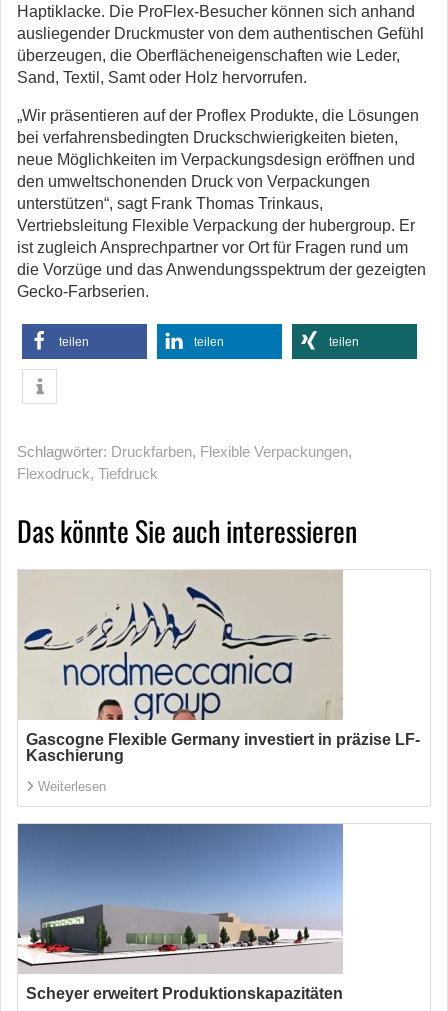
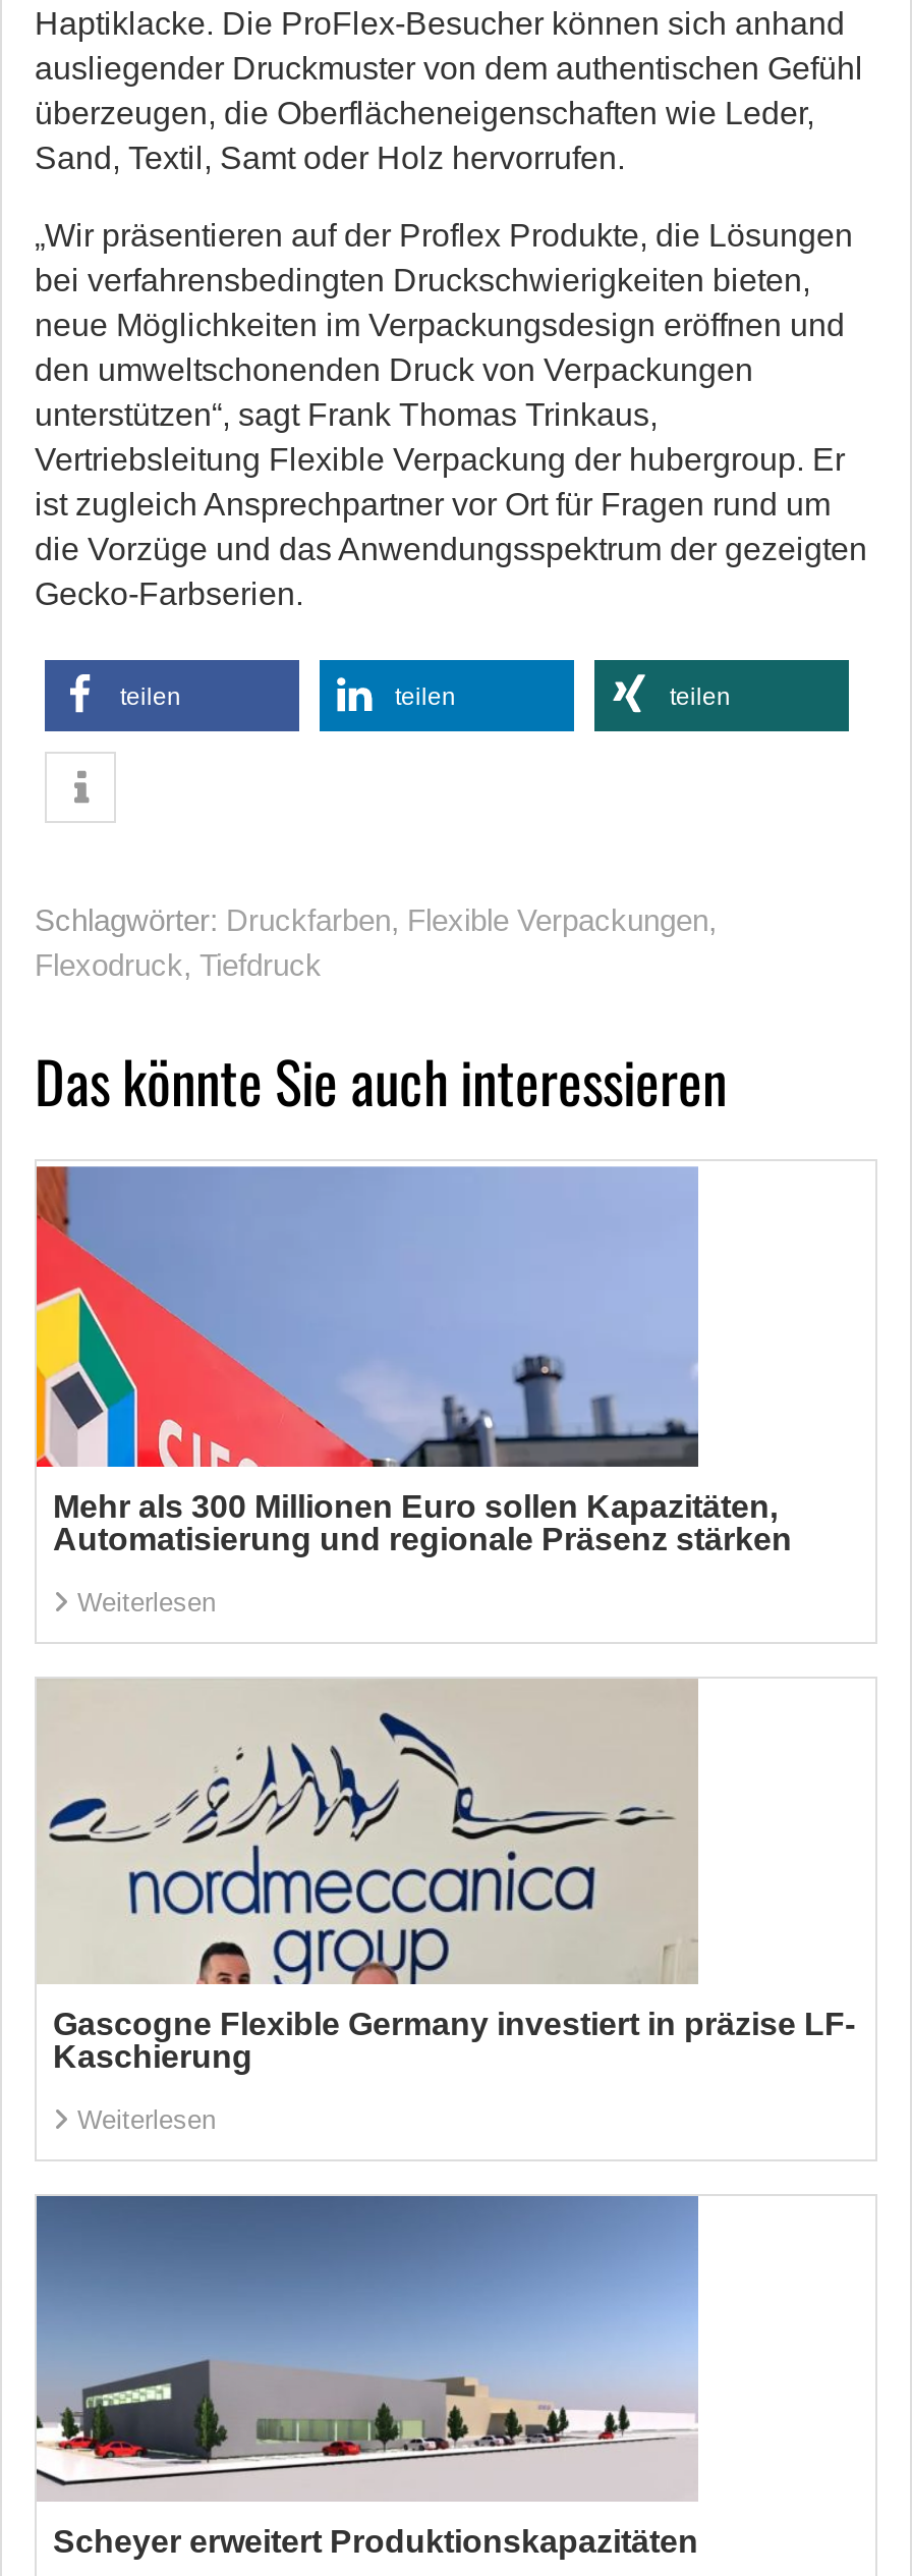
+ [image]
+ Mehr als 300 Millionen Euro sollen Kapazitäten,
+ Automatisierung und regionale Präsenz stärken
+ Weiterlesen
